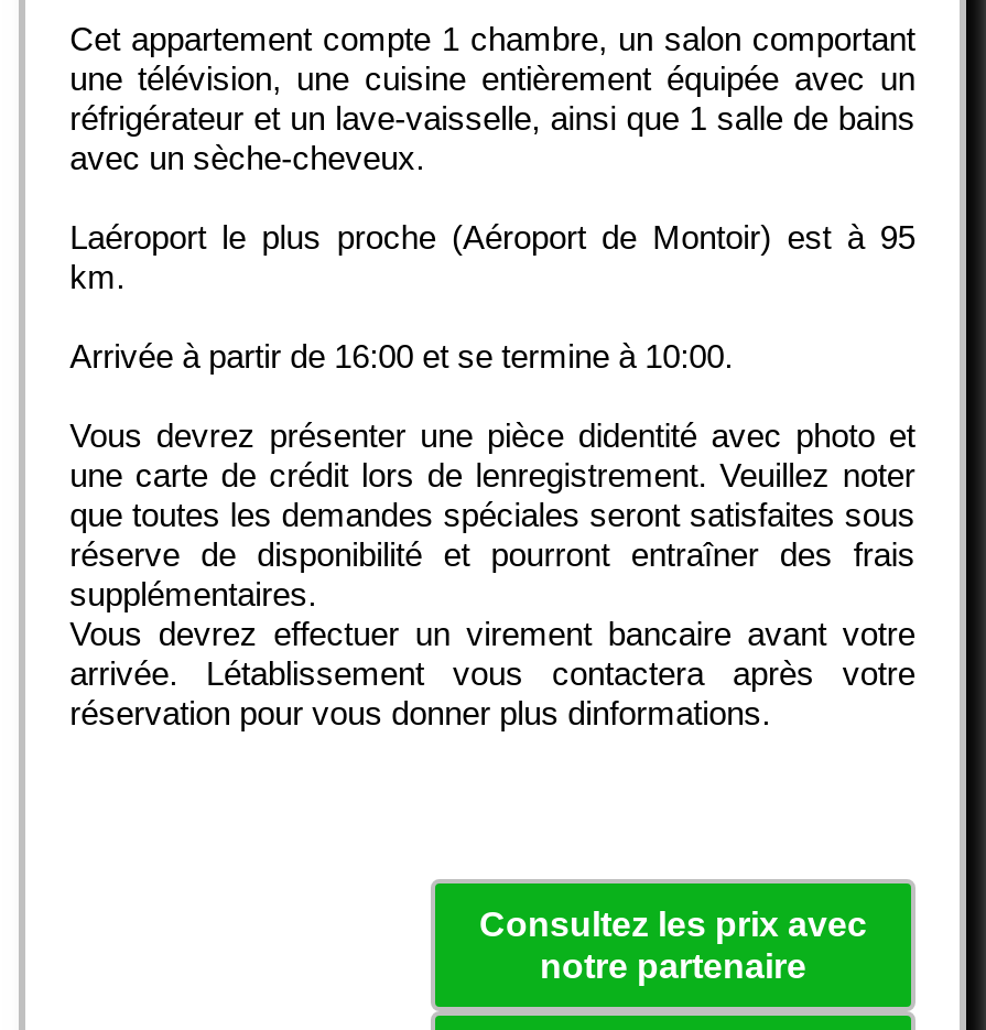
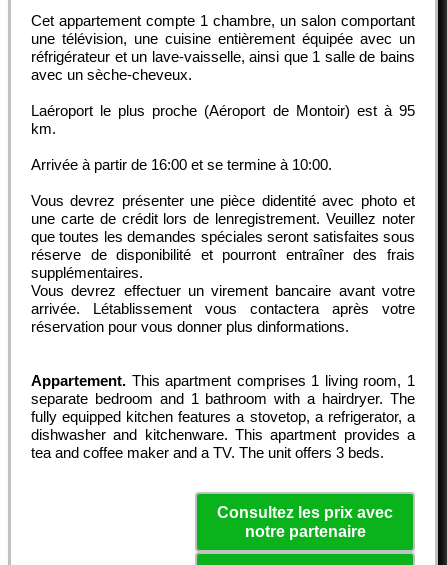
+ Appartement. This apartment comprises 1 living room, 1
+ separate bedroom and 1 bathroom with a hairdryer. The
+ fully equipped kitchen features a stovetop, a refrigerator, a
+ dishwasher and kitchenware. This apartment provides a
+ tea and coffee maker and a TV. The unit offers 3 beds.
